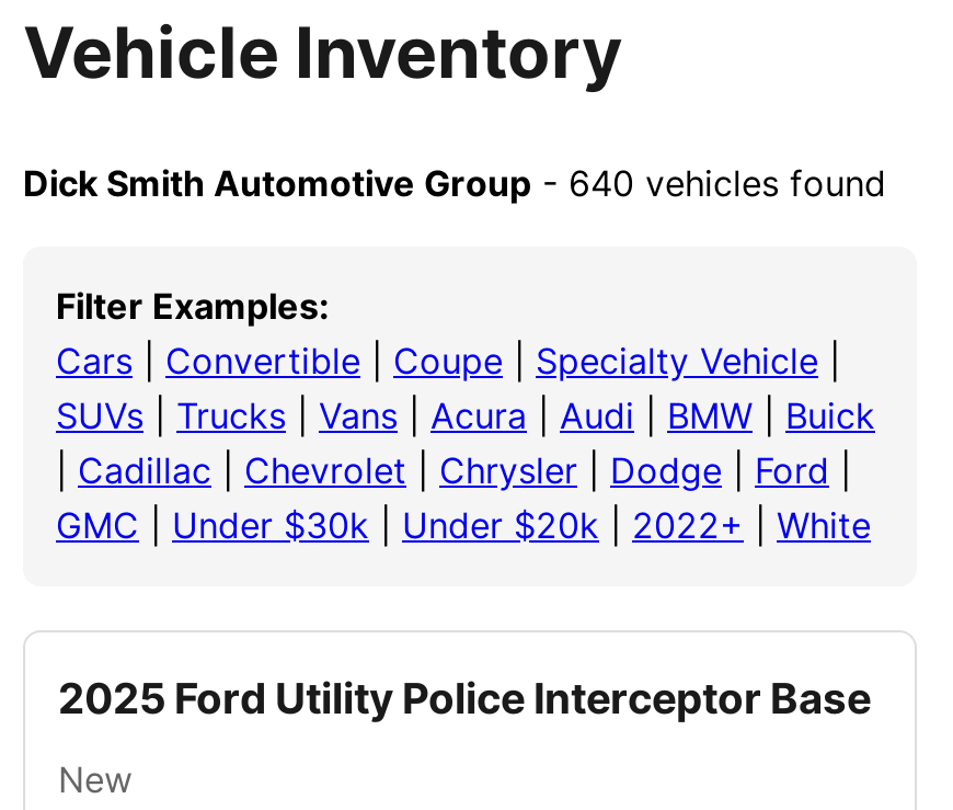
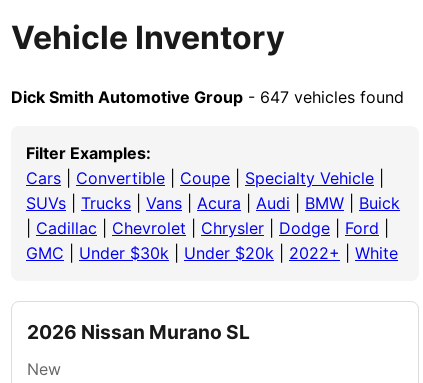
- Dick Smith Automotive Group - 640 vehicles found
+ Dick Smith Automotive Group - 647 vehicles found

- 2025 Ford Utility Police Interceptor Base
+ 2026 Nissan Murano SL
